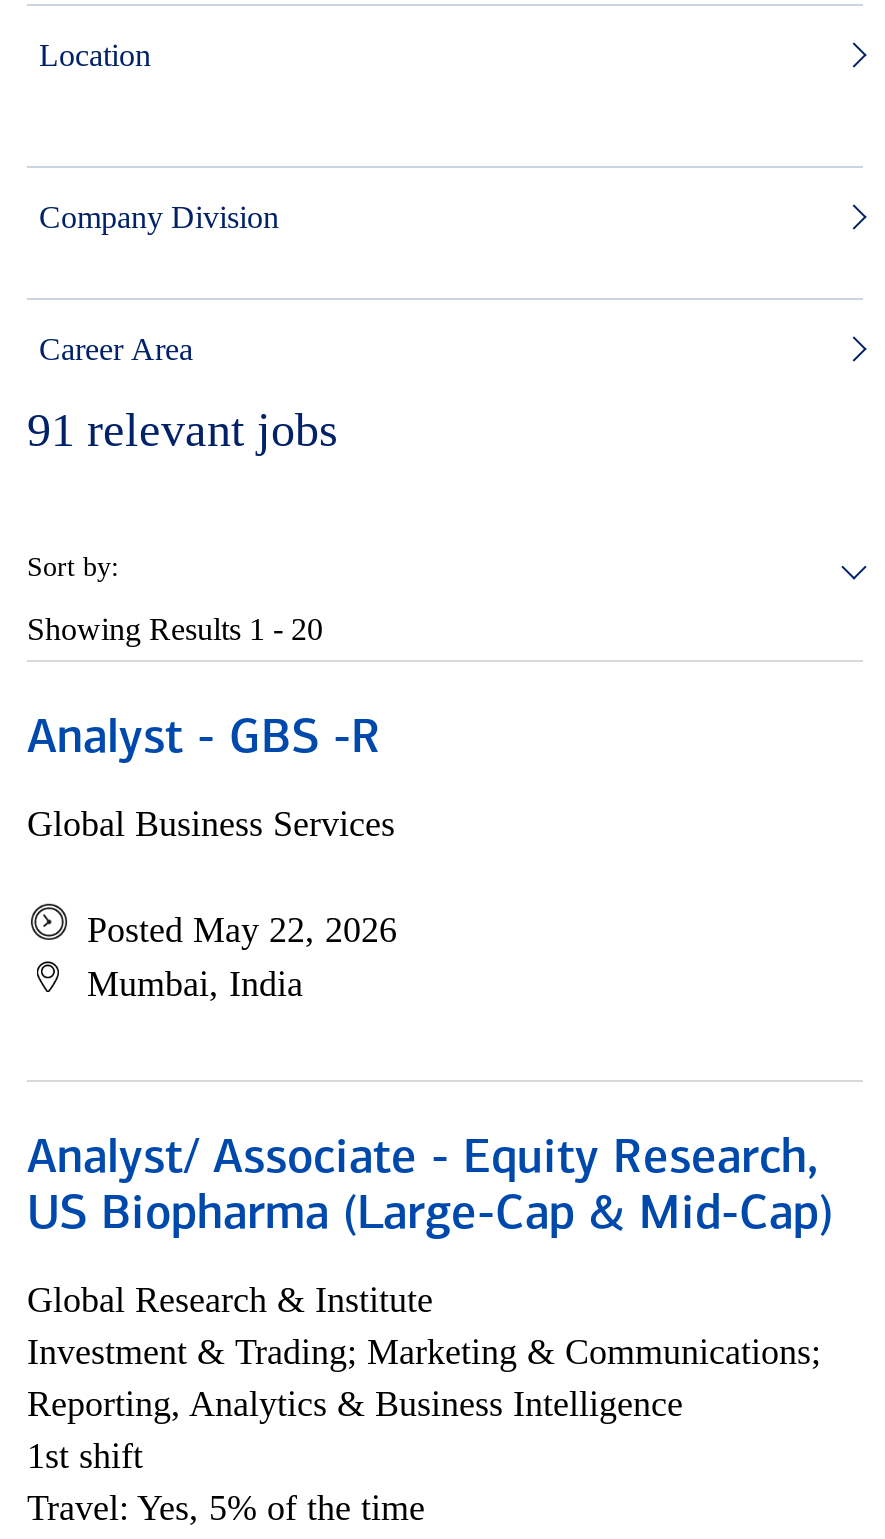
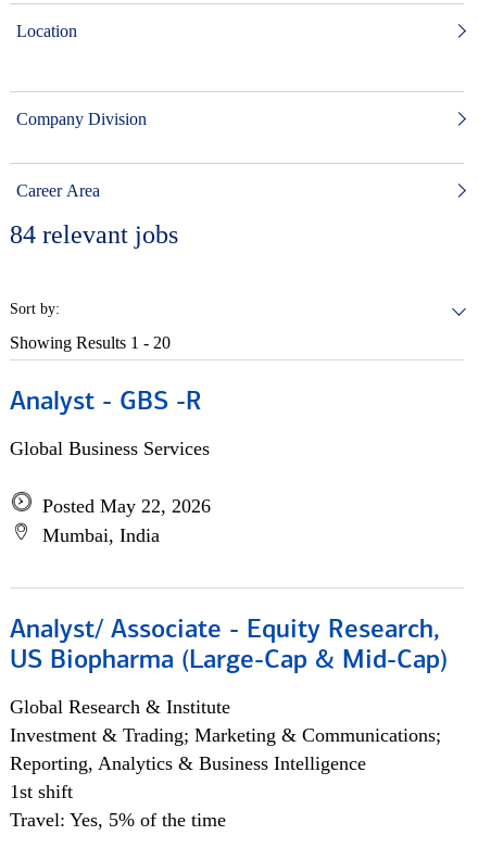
- 91 relevant jobs
+ 84 relevant jobs
